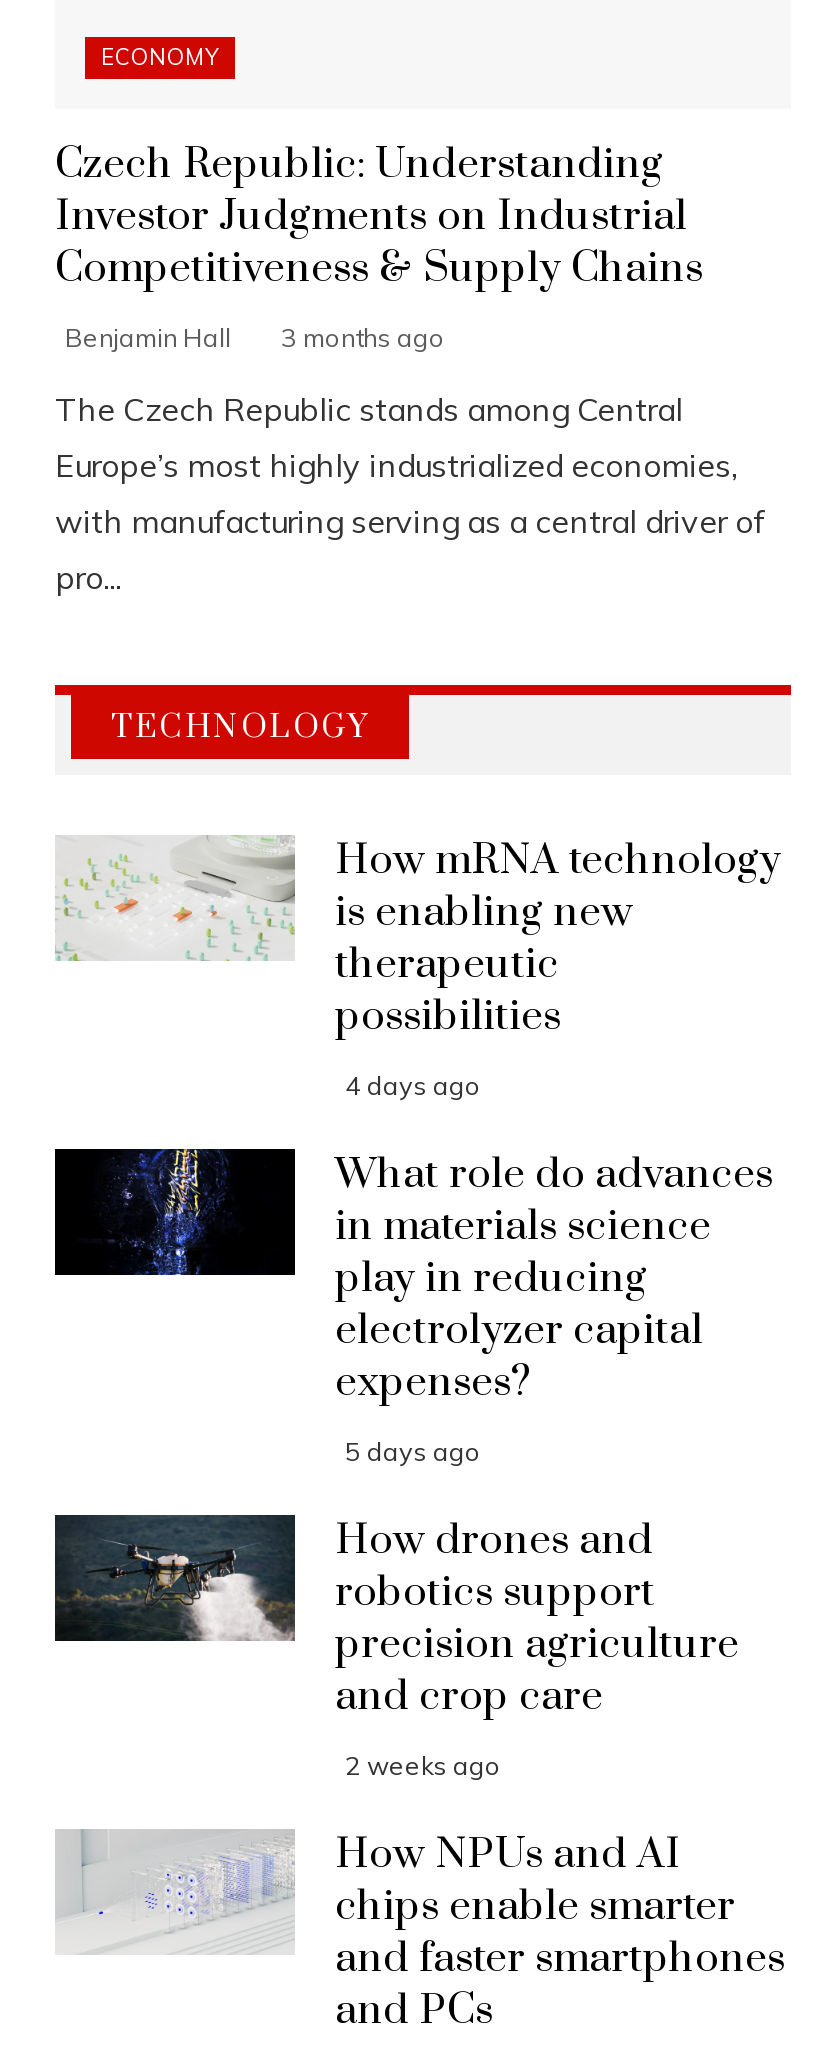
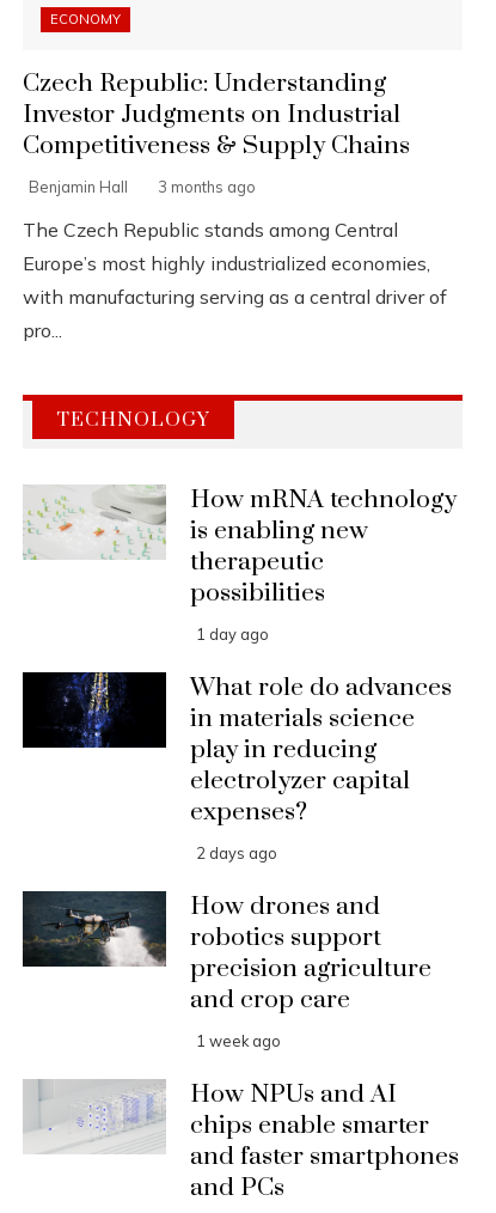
- 4 days ago
+ 1 day ago

- 5 days ago
+ 2 days ago

- 2 weeks ago
+ 1 week ago
